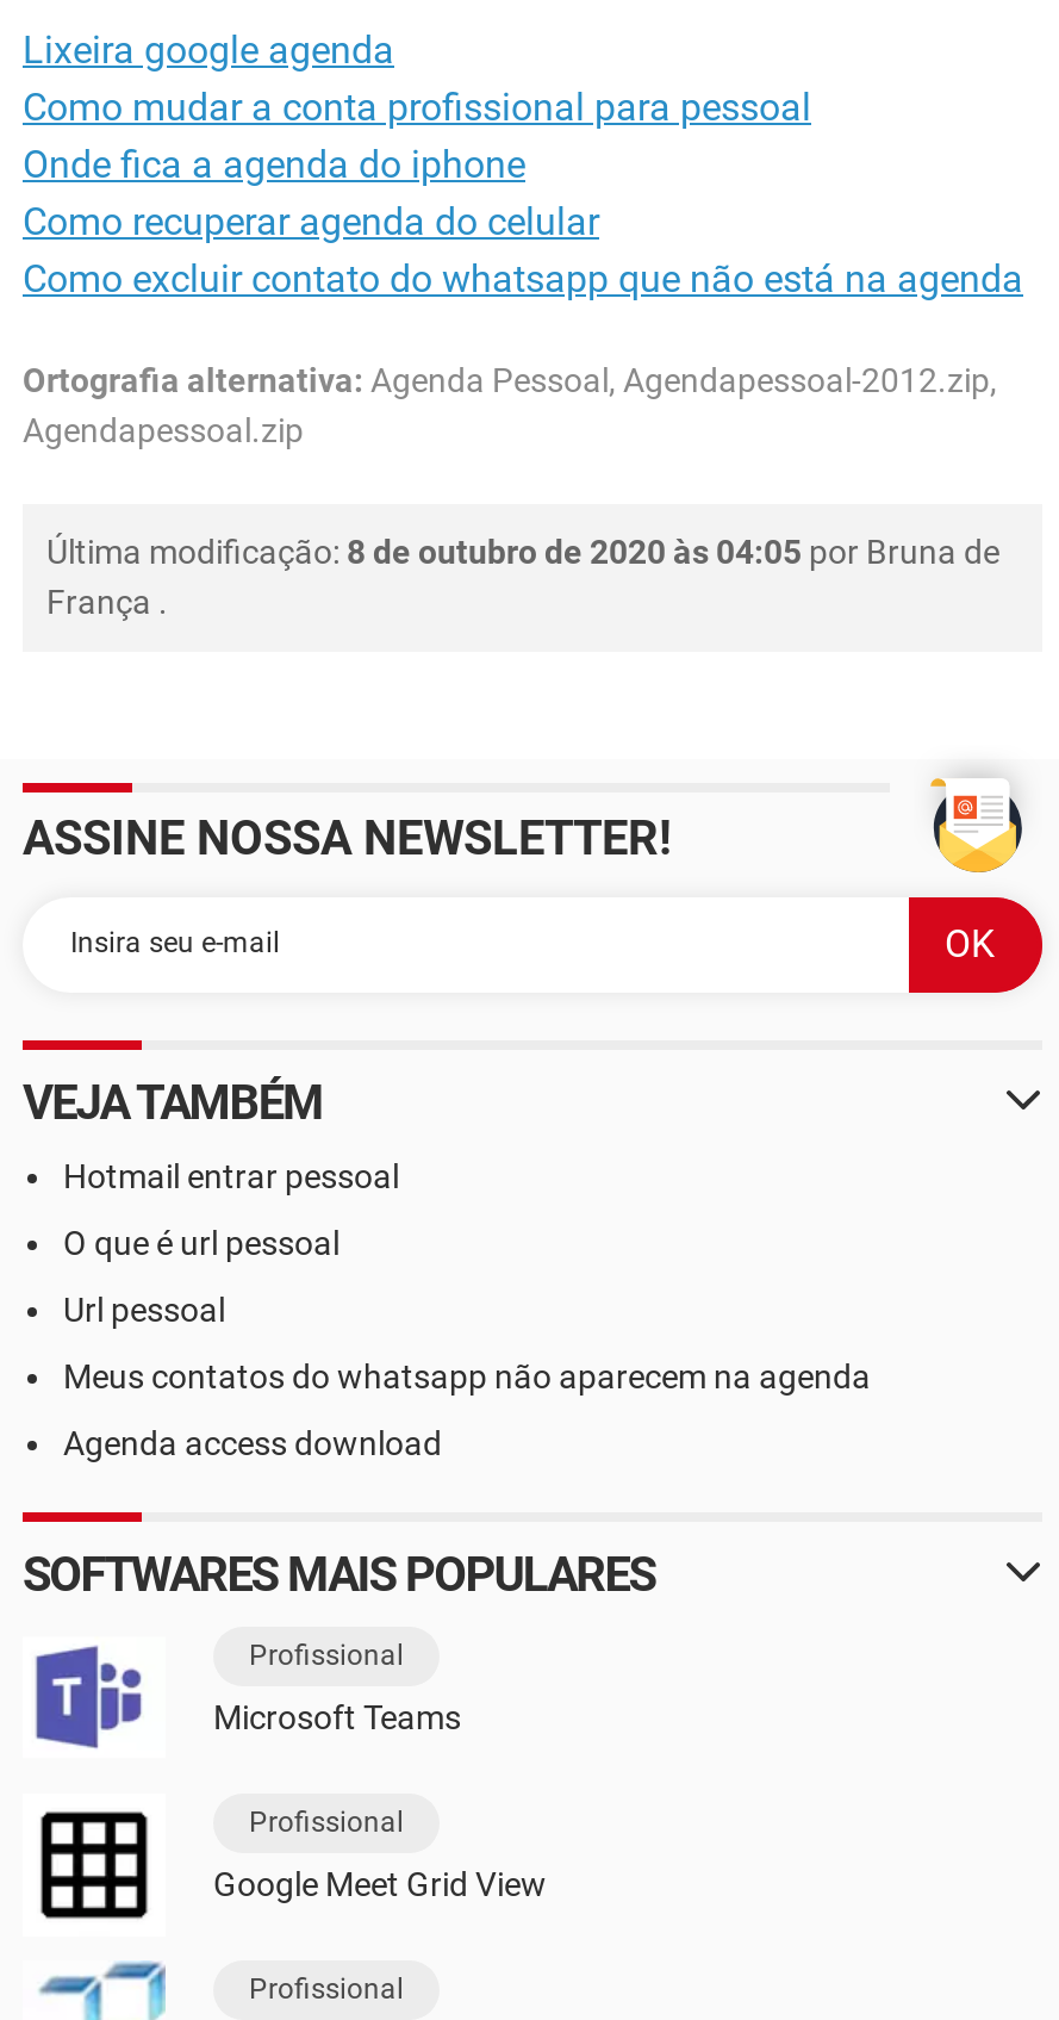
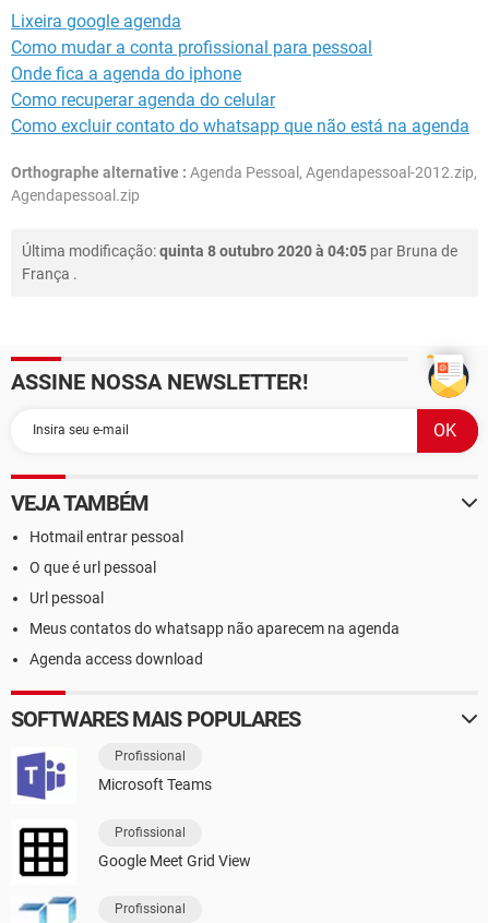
- Ortografia alternativa: Agenda Pessoal, Agendapessoal-2012.zip,
+ Orthographe alternative : Agenda Pessoal, Agendapessoal-2012.zip,

- Última modificação: 8 de outubro de 2020 às 04:05 por Bruna de
+ Última modificação: quinta 8 outubro 2020 à 04:05 par Bruna de
